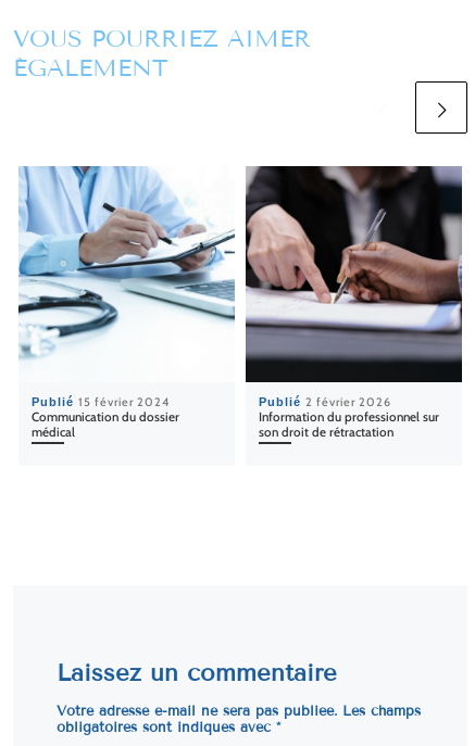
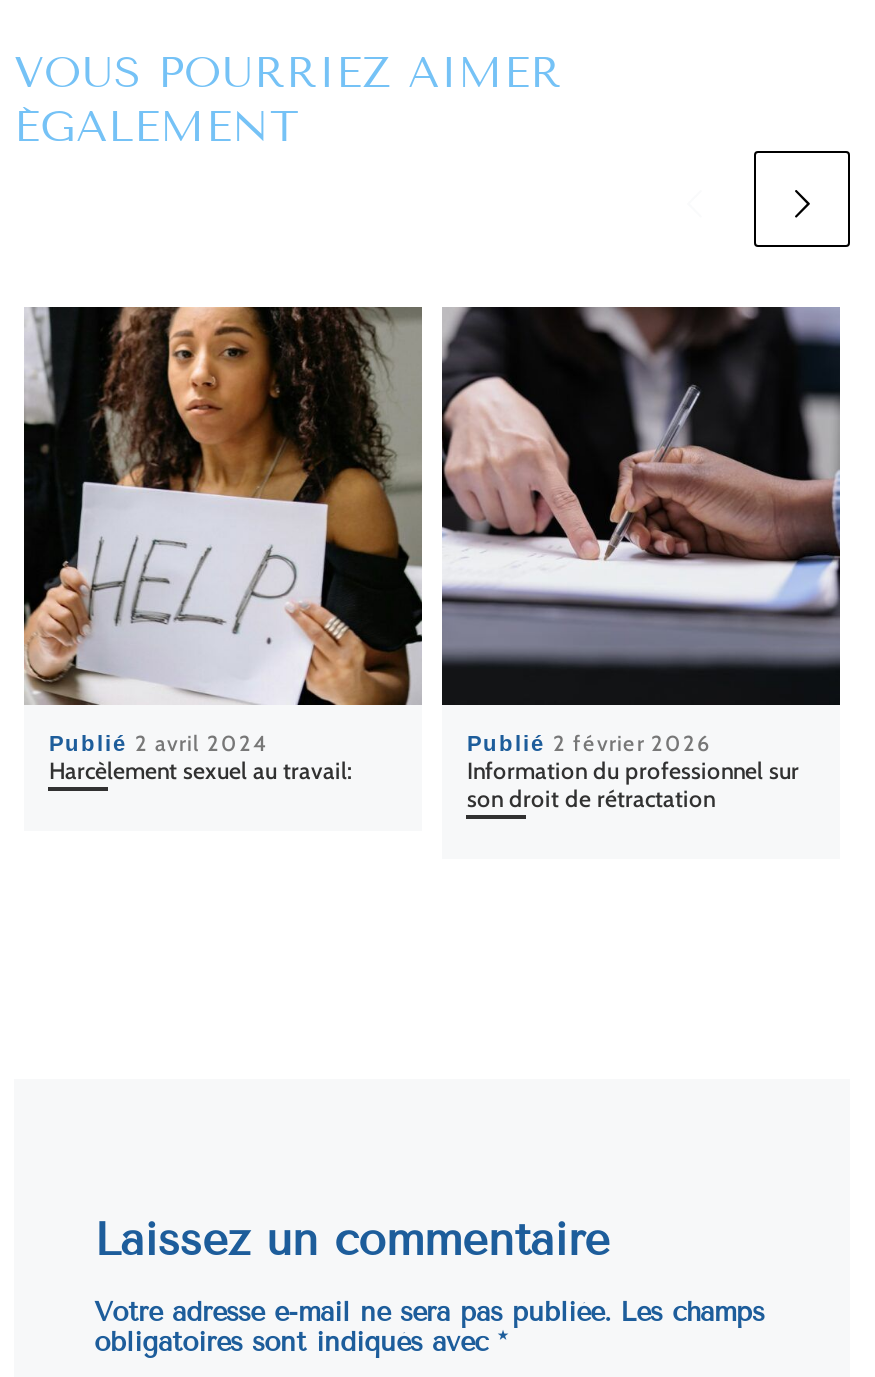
- [image]
- Publié 15 février 2024
- Communication du dossier
- médical
+ [image]
+ Publié 2 avril 2024
+ Harcèlement sexuel au travail:
